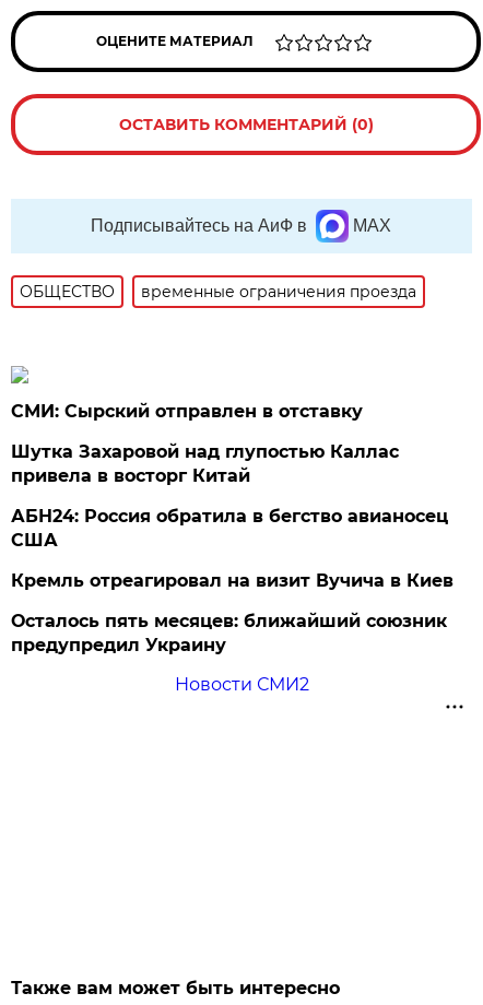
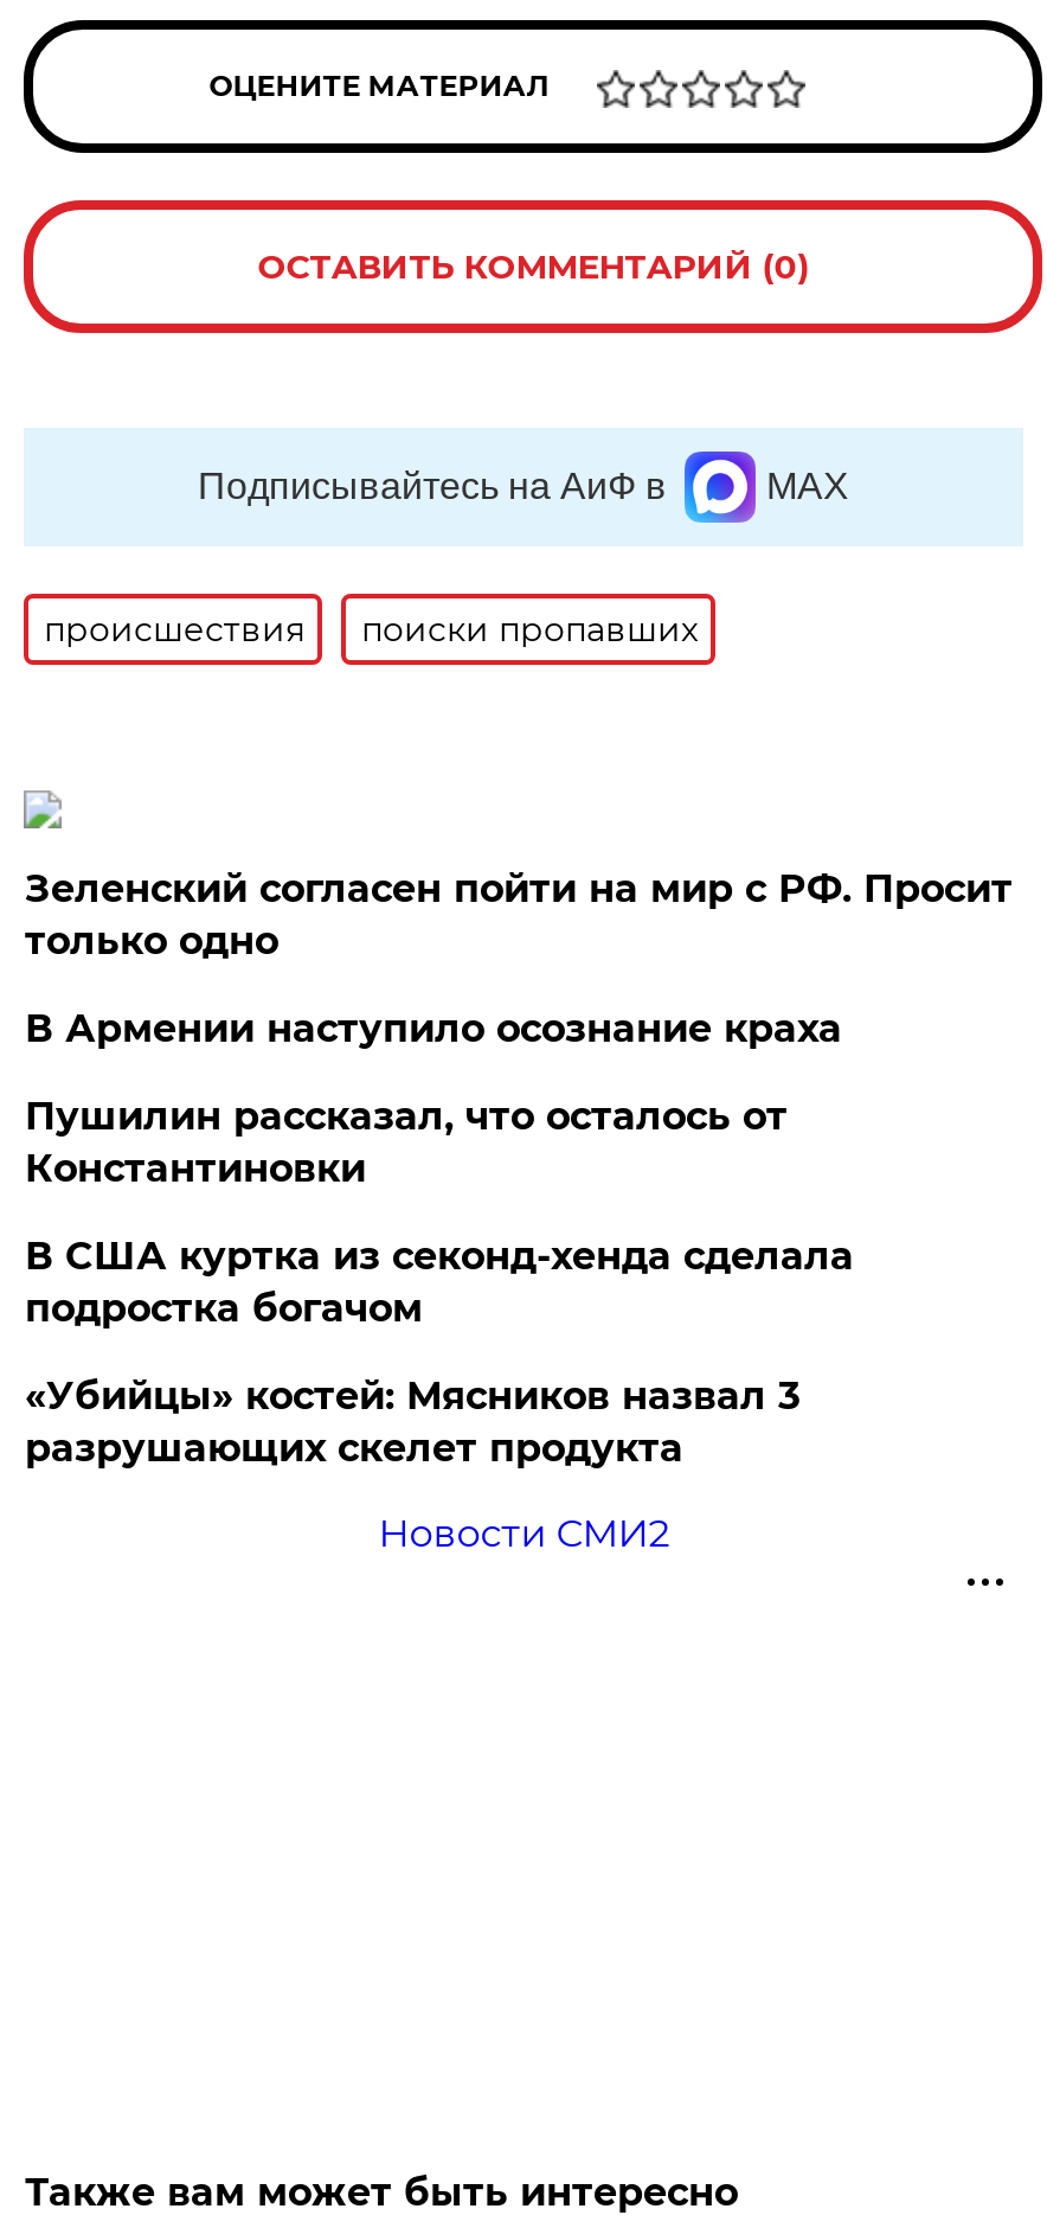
- ОБЩЕСТВО
- временные ограничения проезда
+ происшествия
+ поиски пропавших

- СМИ: Сырский отправлен в отставку
+ Зеленский согласен пойти на мир с РФ. Просит
+ только одно

- Шутка Захаровой над глупостью Каллас
- привела в восторг Китай
+ В Армении наступило осознание краха

- АБН24: Россия обратила в бегство авианосец
- США
+ Пушилин рассказал, что осталось от
+ Константиновки

- Кремль отреагировал на визит Вучича в Киев
+ В США куртка из секонд-хенда сделала
+ подростка богачом

- Осталось пять месяцев: ближайший союзник
- предупредил Украину
+ «Убийцы» костей: Мясников назвал 3
+ разрушающих скелет продукта
